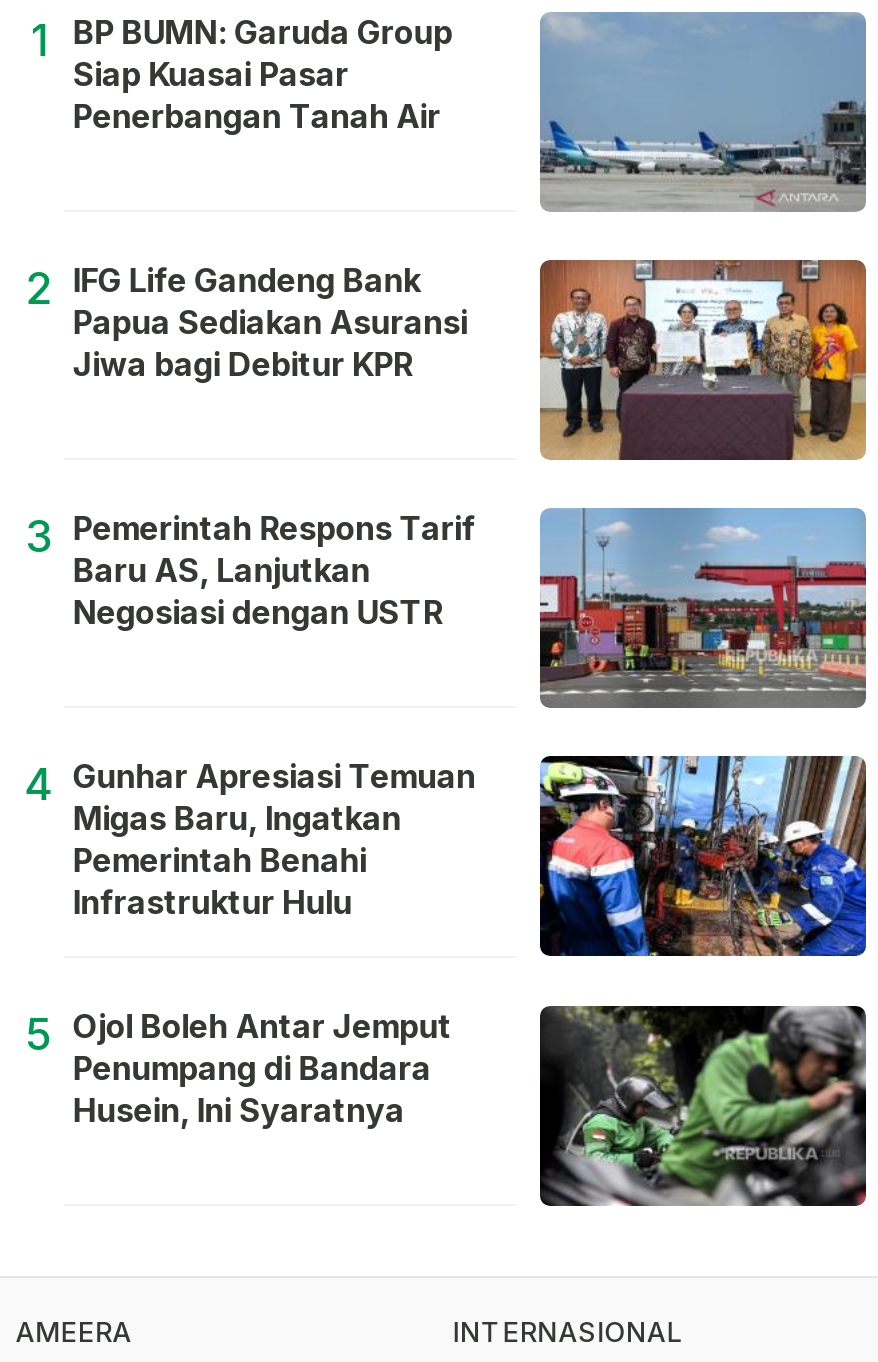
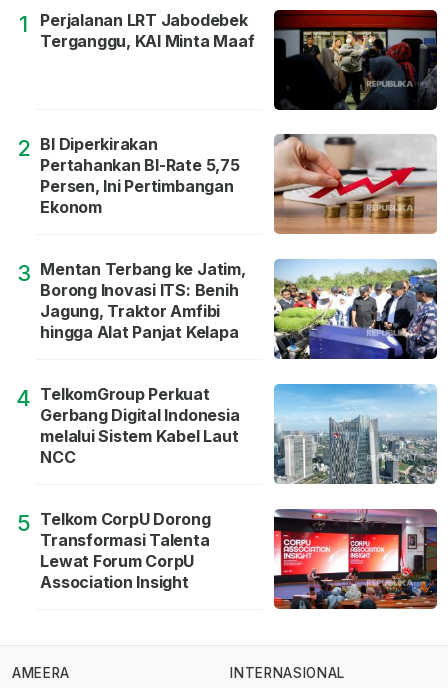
- BP BUMN: Garuda Group
- Siap Kuasai Pasar
- Penerbangan Tanah Air
+ Perjalanan LRT Jabodebek
+ Terganggu, KAI Minta Maaf

- [image]
+ [image]

- [image]
- 2 IFG Life Gandeng Bank
- Papua Sediakan Asuransi
- Jiwa bagi Debitur KPR
+ [image]
+ 2 BI Diperkirakan
+ Pertahankan BI-Rate 5,75
+ Persen, Ini Pertimbangan
+ Ekonom

- [image]
- 3 Pemerintah Respons Tarif
- Baru AS, Lanjutkan
- Negosiasi dengan USTR
+ [image]
+ 3 Mentan Terbang ke Jatim,
+ Borong Inovasi ITS: Benih
+ Jagung, Traktor Amfibi
+ hingga Alat Panjat Kelapa

- [image]
- 4 Gunhar Apresiasi Temuan
- Migas Baru, Ingatkan
- Pemerintah Benahi
- Infrastruktur Hulu
+ [image]
+ 4 TelkomGroup Perkuat
+ Gerbang Digital Indonesia
+ melalui Sistem Kabel Laut
+ NCC

- 5 Ojol Boleh Antar Jemput
- Penumpang di Bandara
- Husein, Ini Syaratnya
+ 5 Telkom CorpU Dorong
+ Transformasi Talenta
+ Lewat Forum CorpU
+ Association Insight

- [image]
+ [image]
